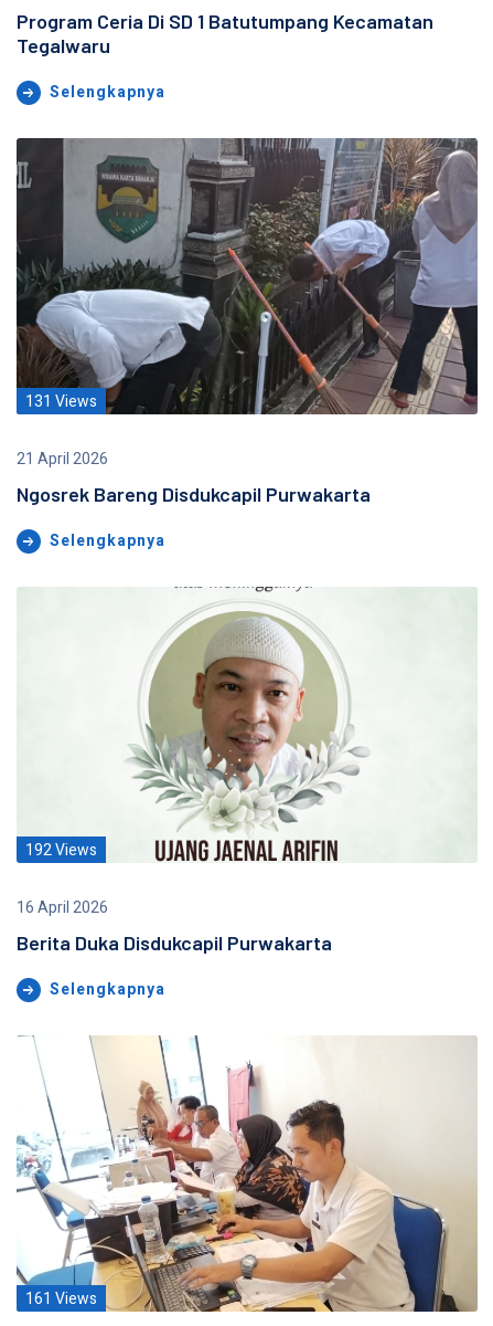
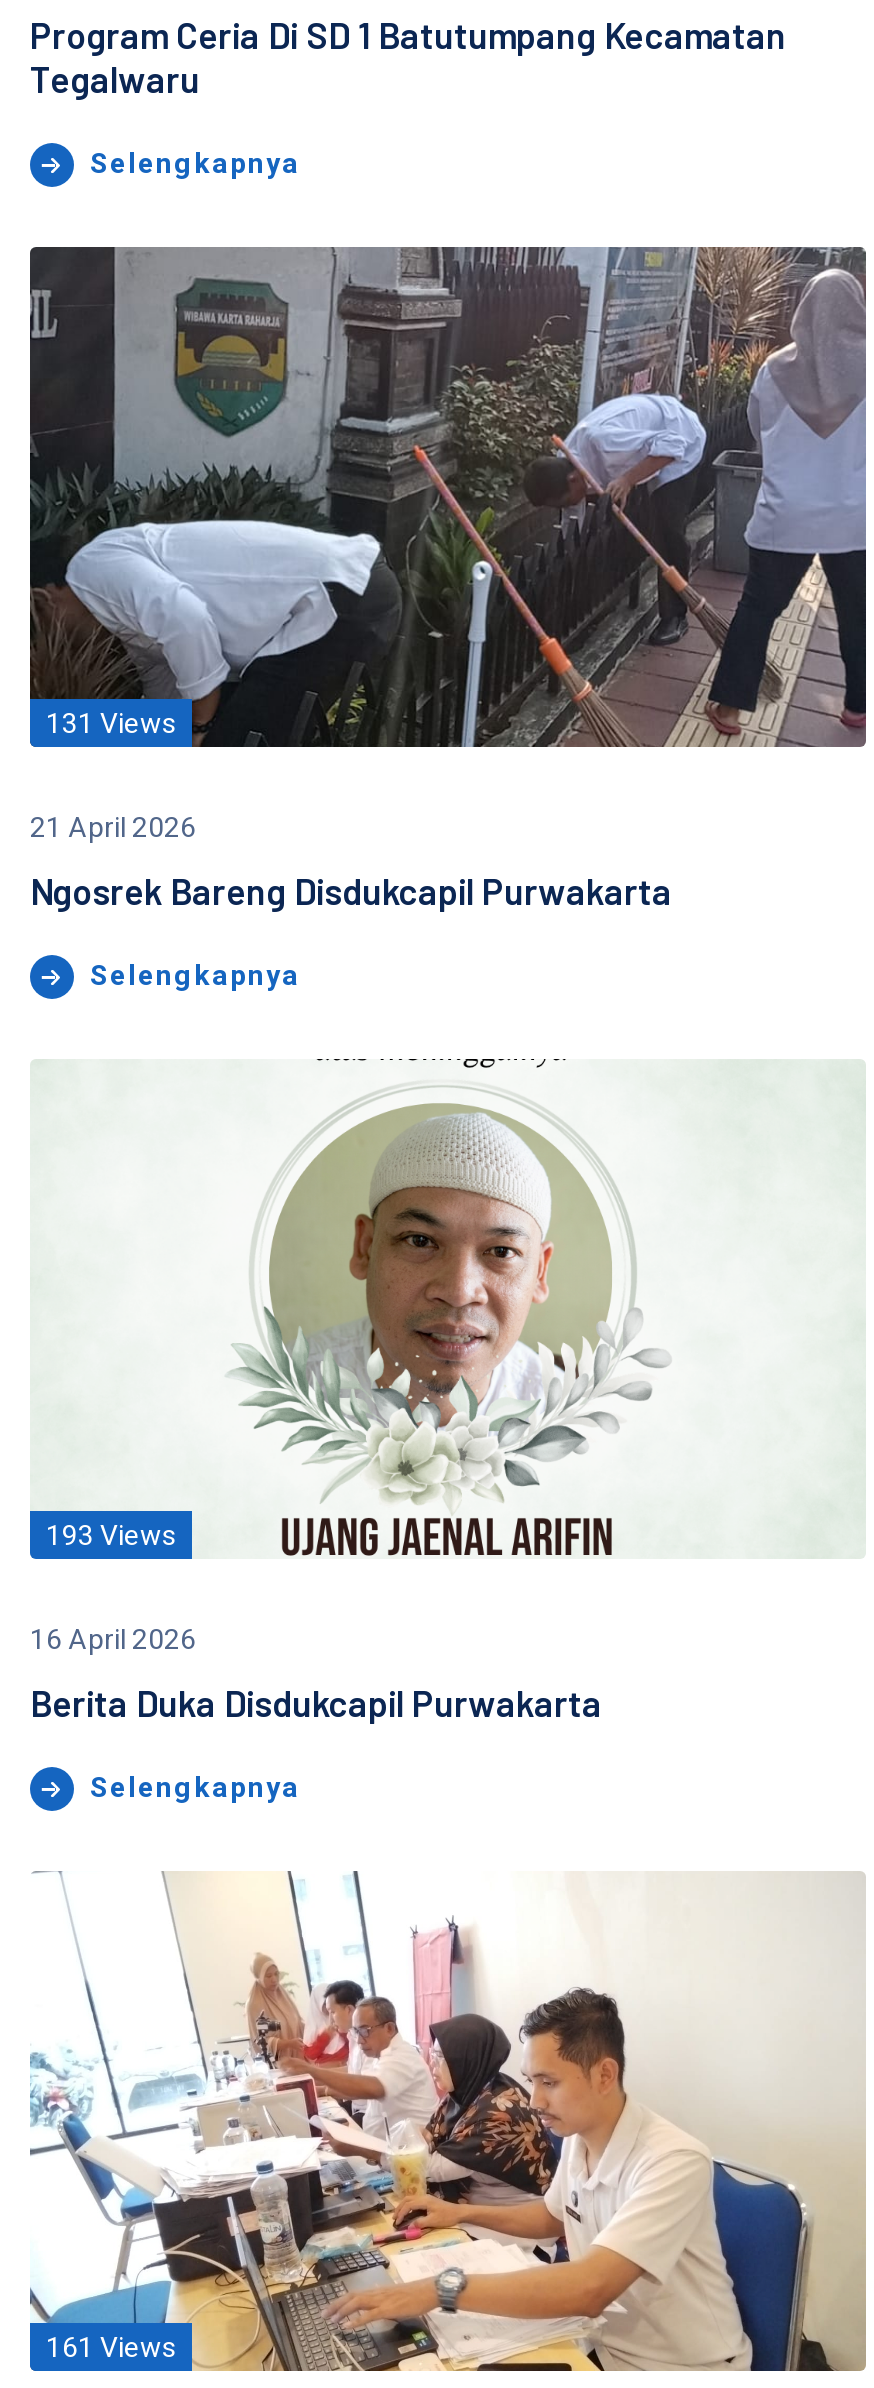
- 192 Views
+ 193 Views
